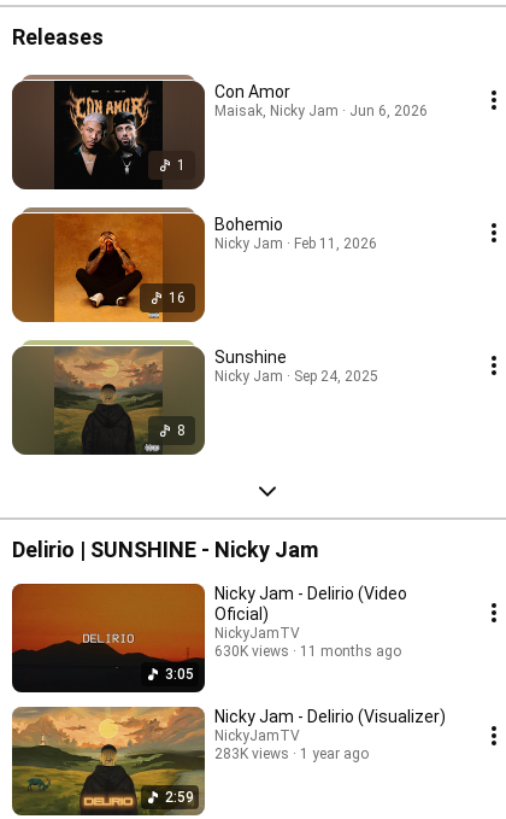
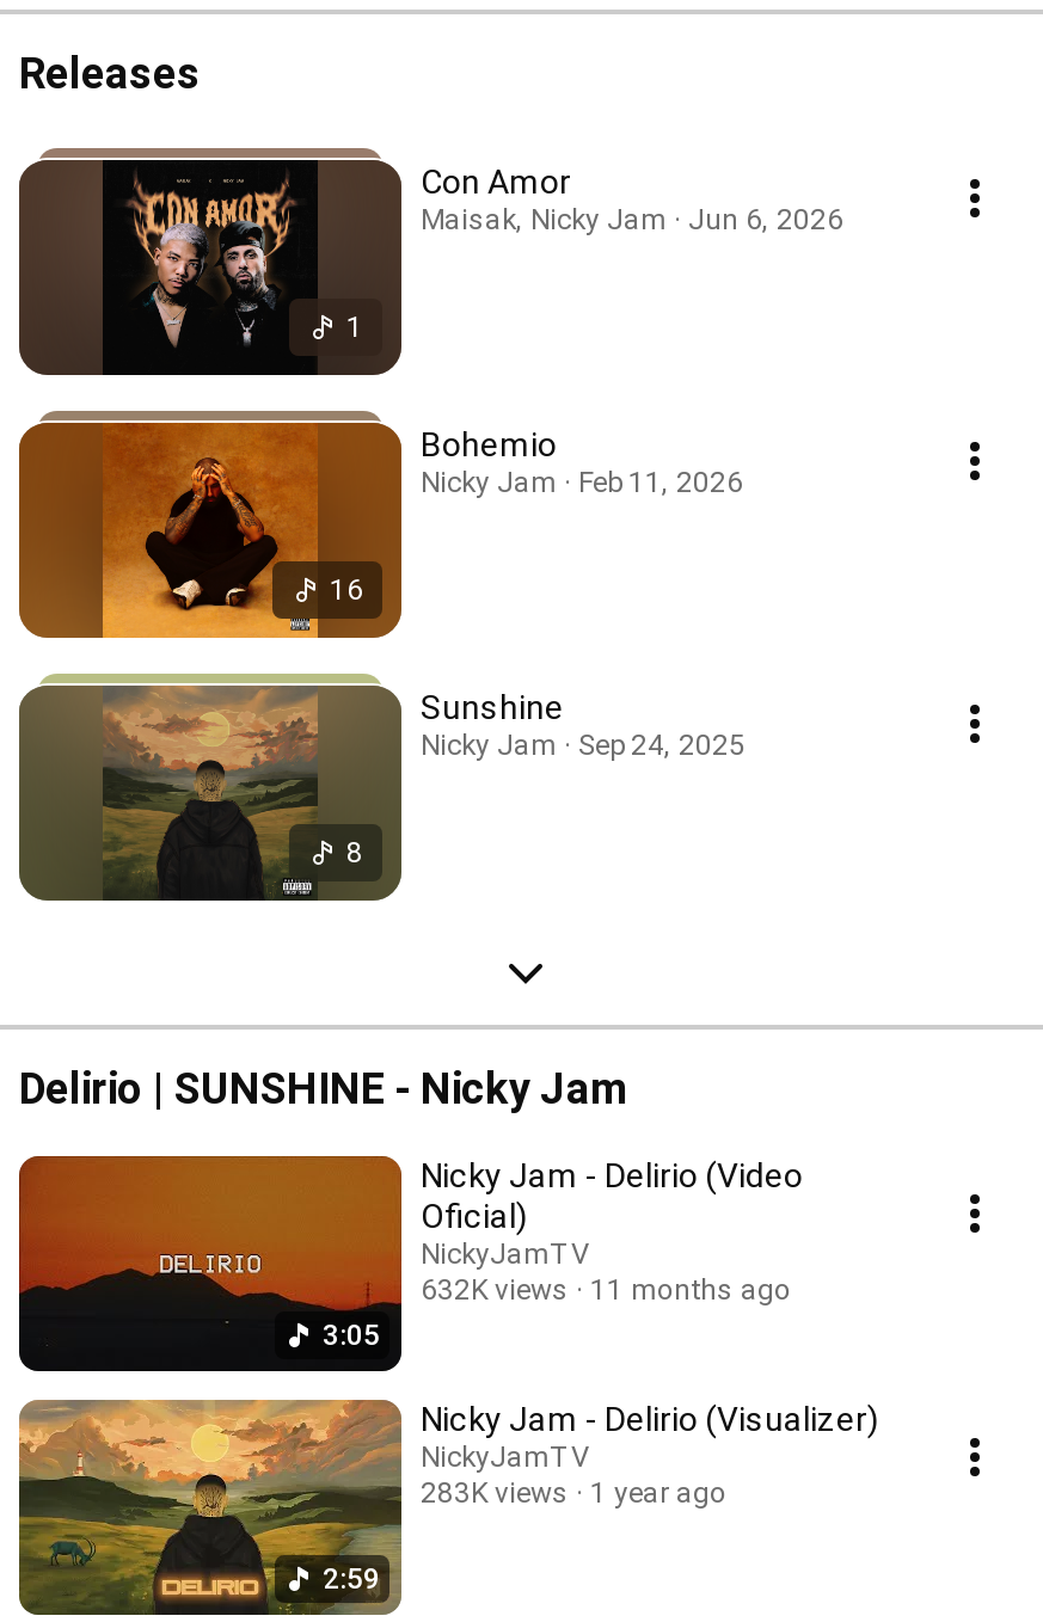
- 630K views 11 months ago
+ 632K views 11 months ago
